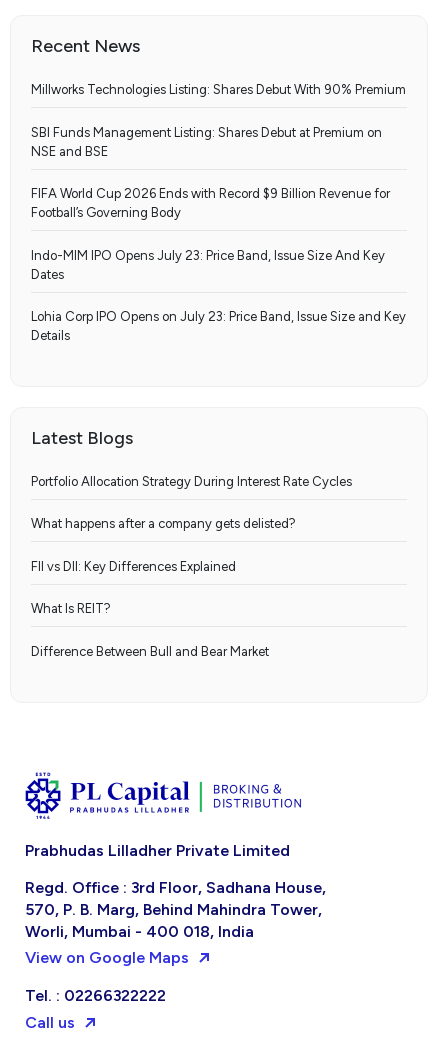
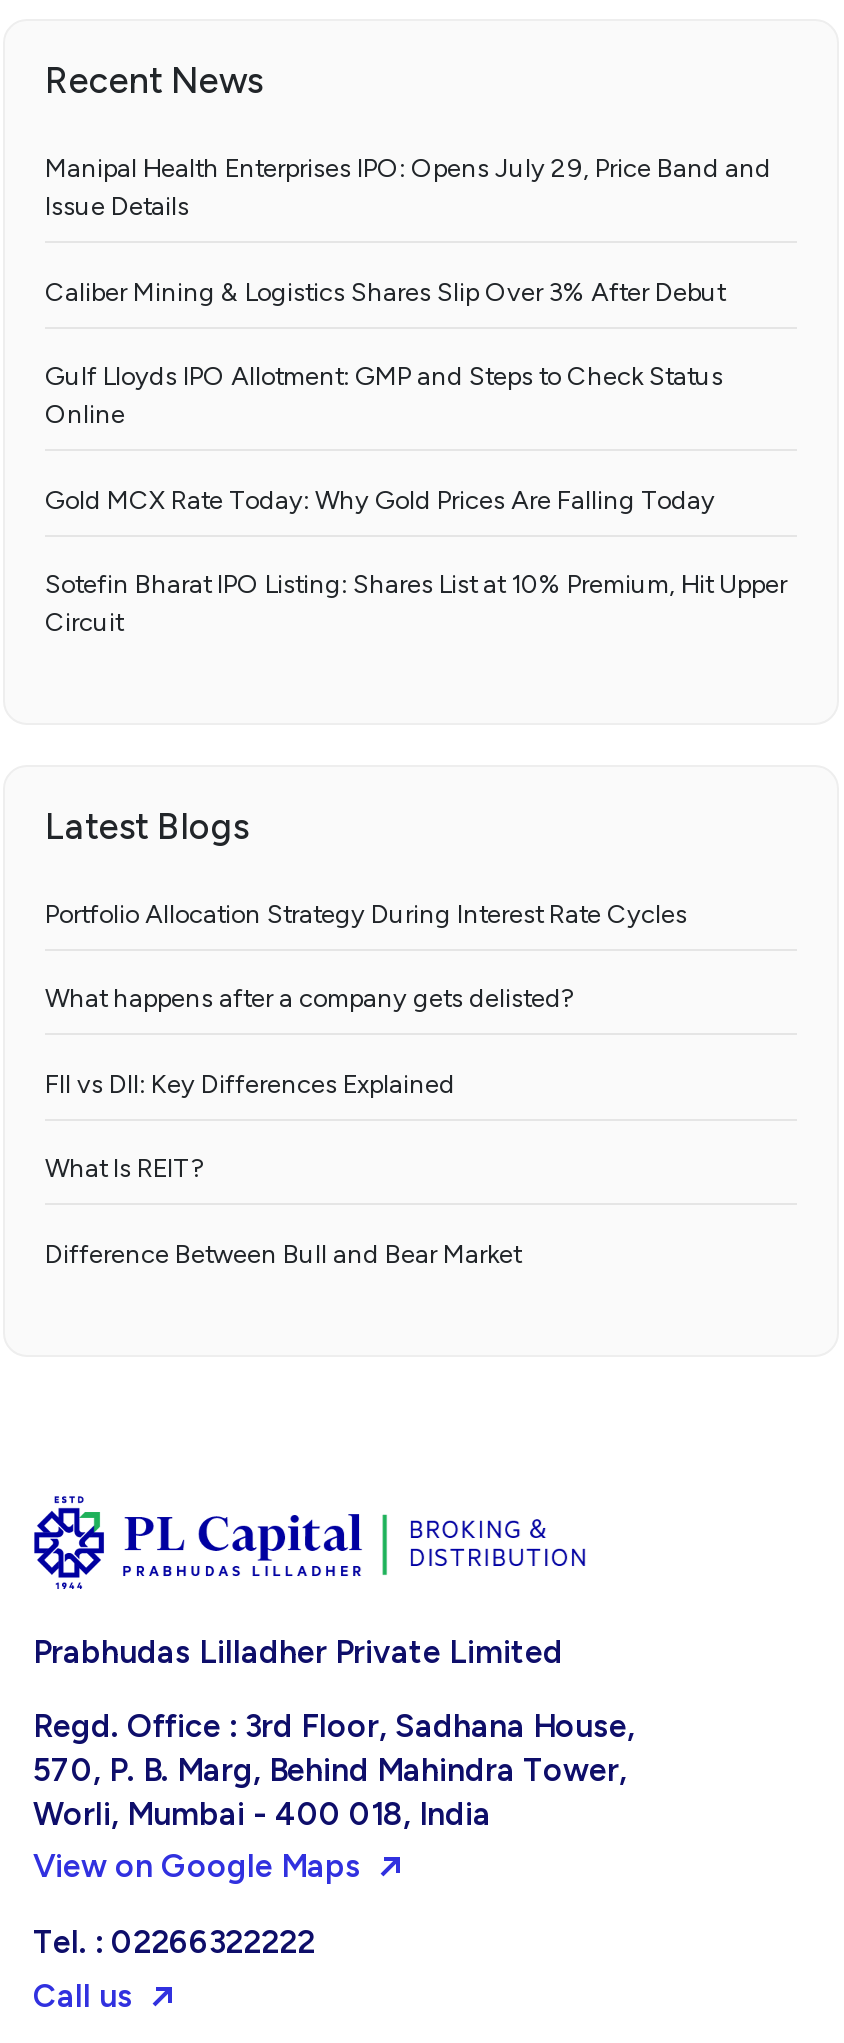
- Millworks Technologies Listing: Shares Debut With 90% Premium
+ Manipal Health Enterprises IPO: Opens July 29, Price Band and
+ Issue Details

- SBI Funds Management Listing: Shares Debut at Premium on
- NSE and BSE
+ Caliber Mining & Logistics Shares Slip Over 3% After Debut

- FIFA World Cup 2026 Ends with Record $9 Billion Revenue for
- Football’s Governing Body
+ Gulf Lloyds IPO Allotment: GMP and Steps to Check Status
+ Online

- Indo-MIM IPO Opens July 23: Price Band, Issue Size And Key
- Dates
+ Gold MCX Rate Today: Why Gold Prices Are Falling Today

- Lohia Corp IPO Opens on July 23: Price Band, Issue Size and Key
- Details
+ Sotefin Bharat IPO Listing: Shares List at 10% Premium, Hit Upper
+ Circuit
